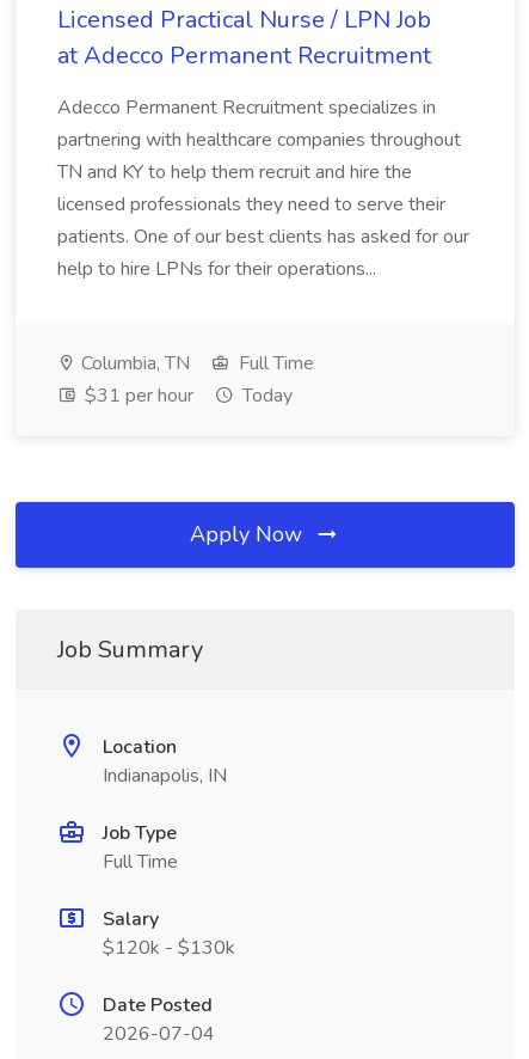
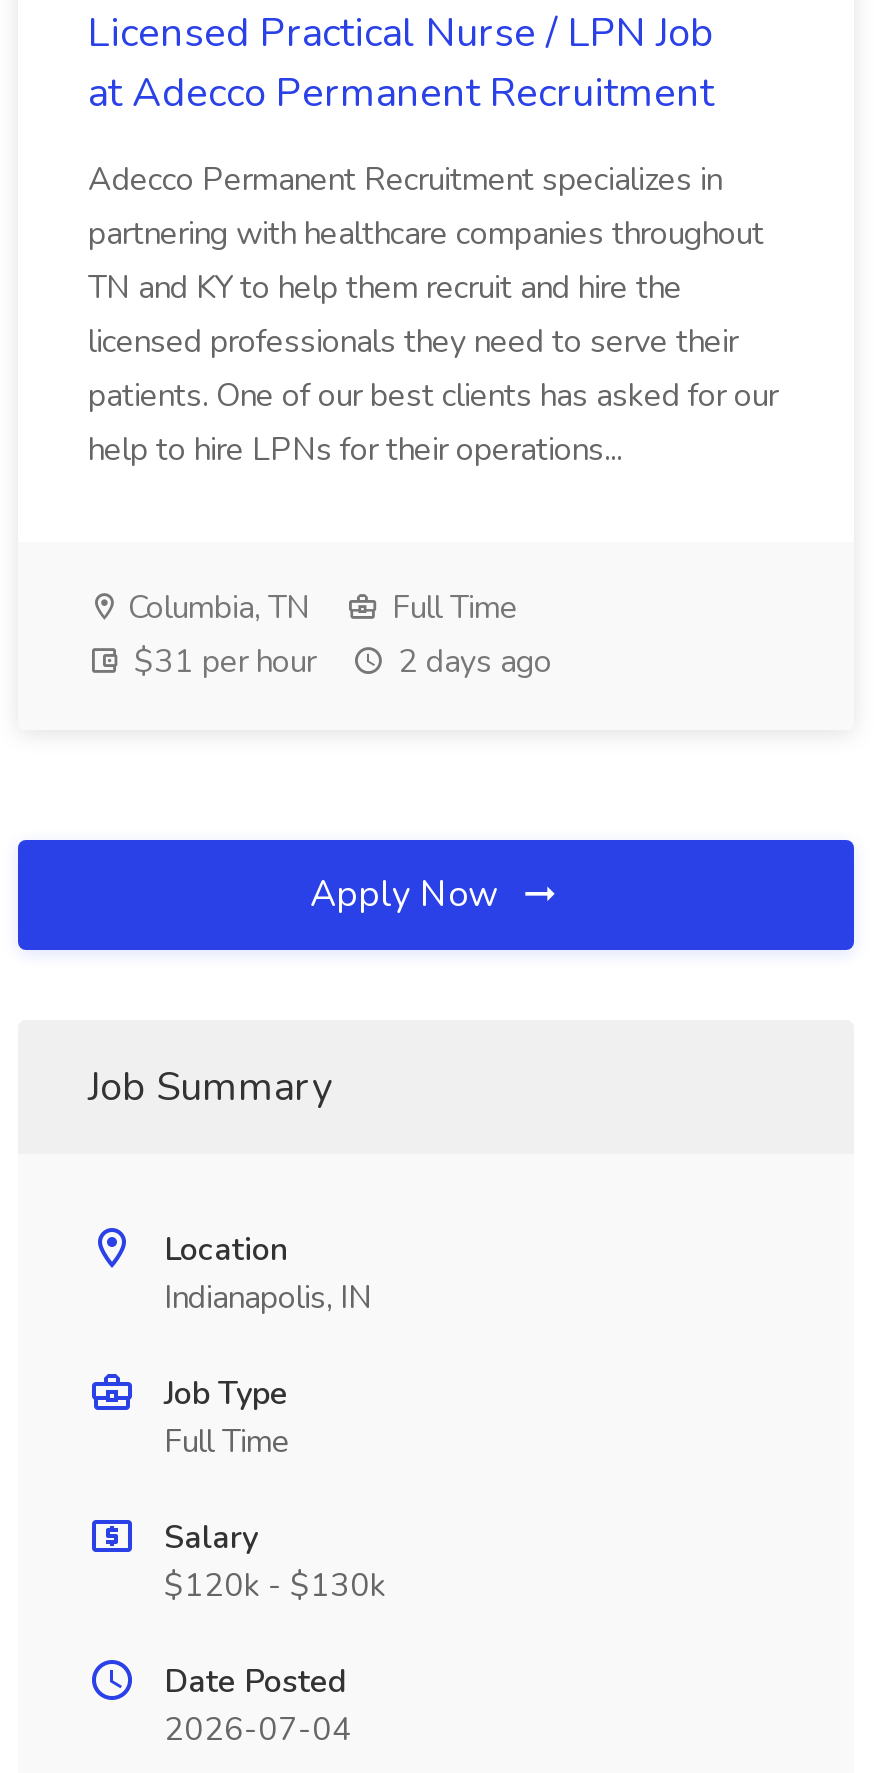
- Today
+ 2 days ago
